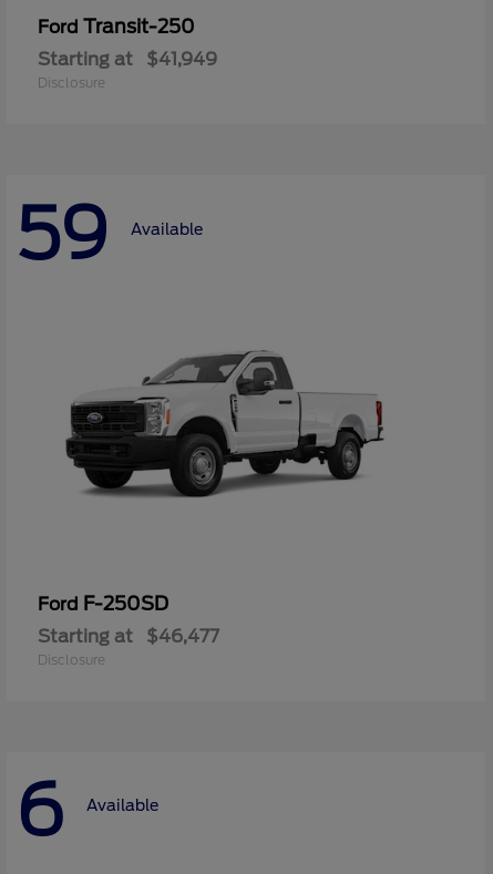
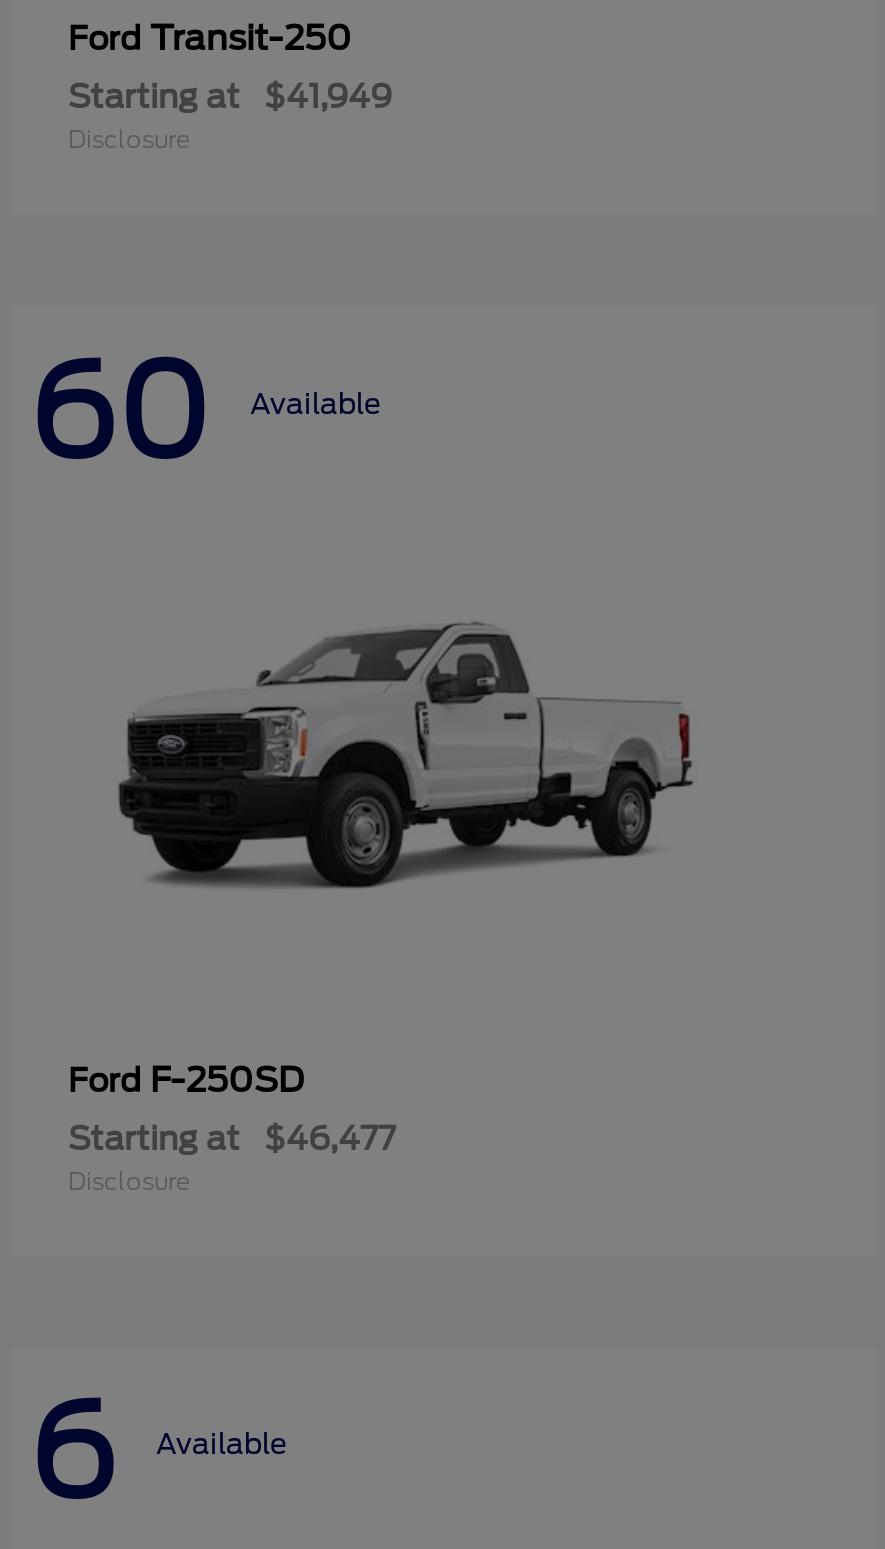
- 59 Available
+ 60 Available
